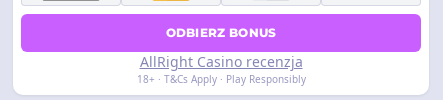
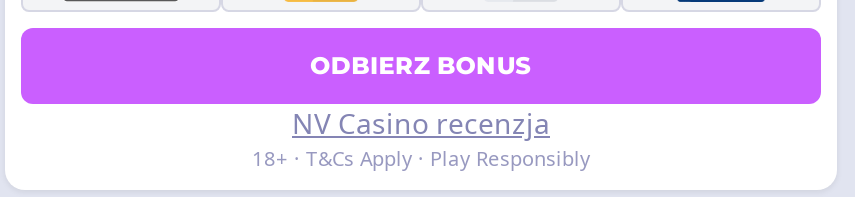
- AllRight Casino recenzja
+ NV Casino recenzja
